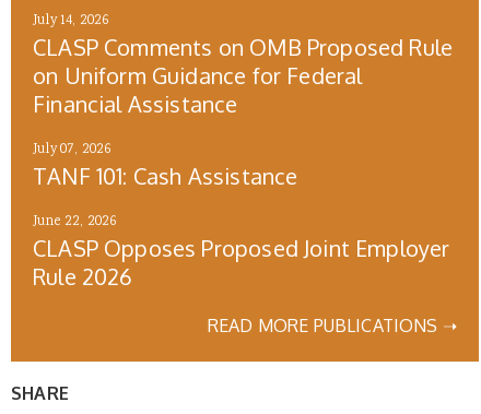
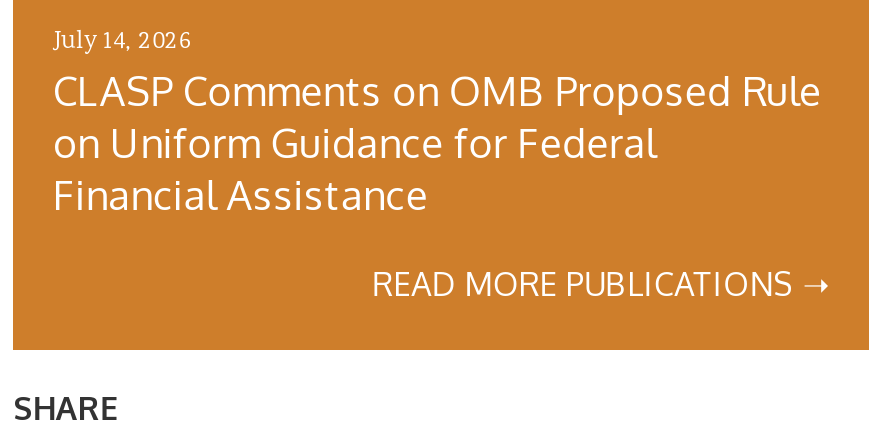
- July 07, 2026
- TANF 101: Cash Assistance
- June 22, 2026
- CLASP Opposes Proposed Joint Employer
- Rule 2026
